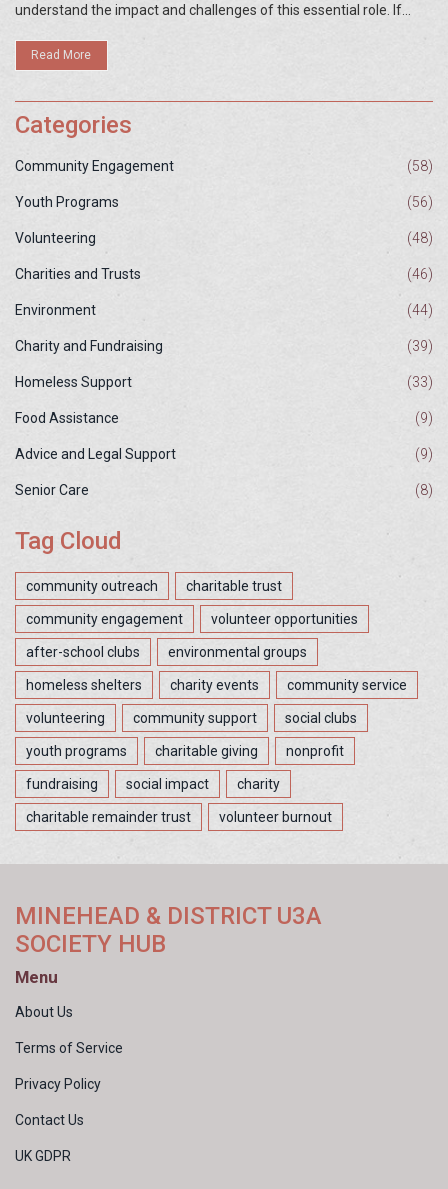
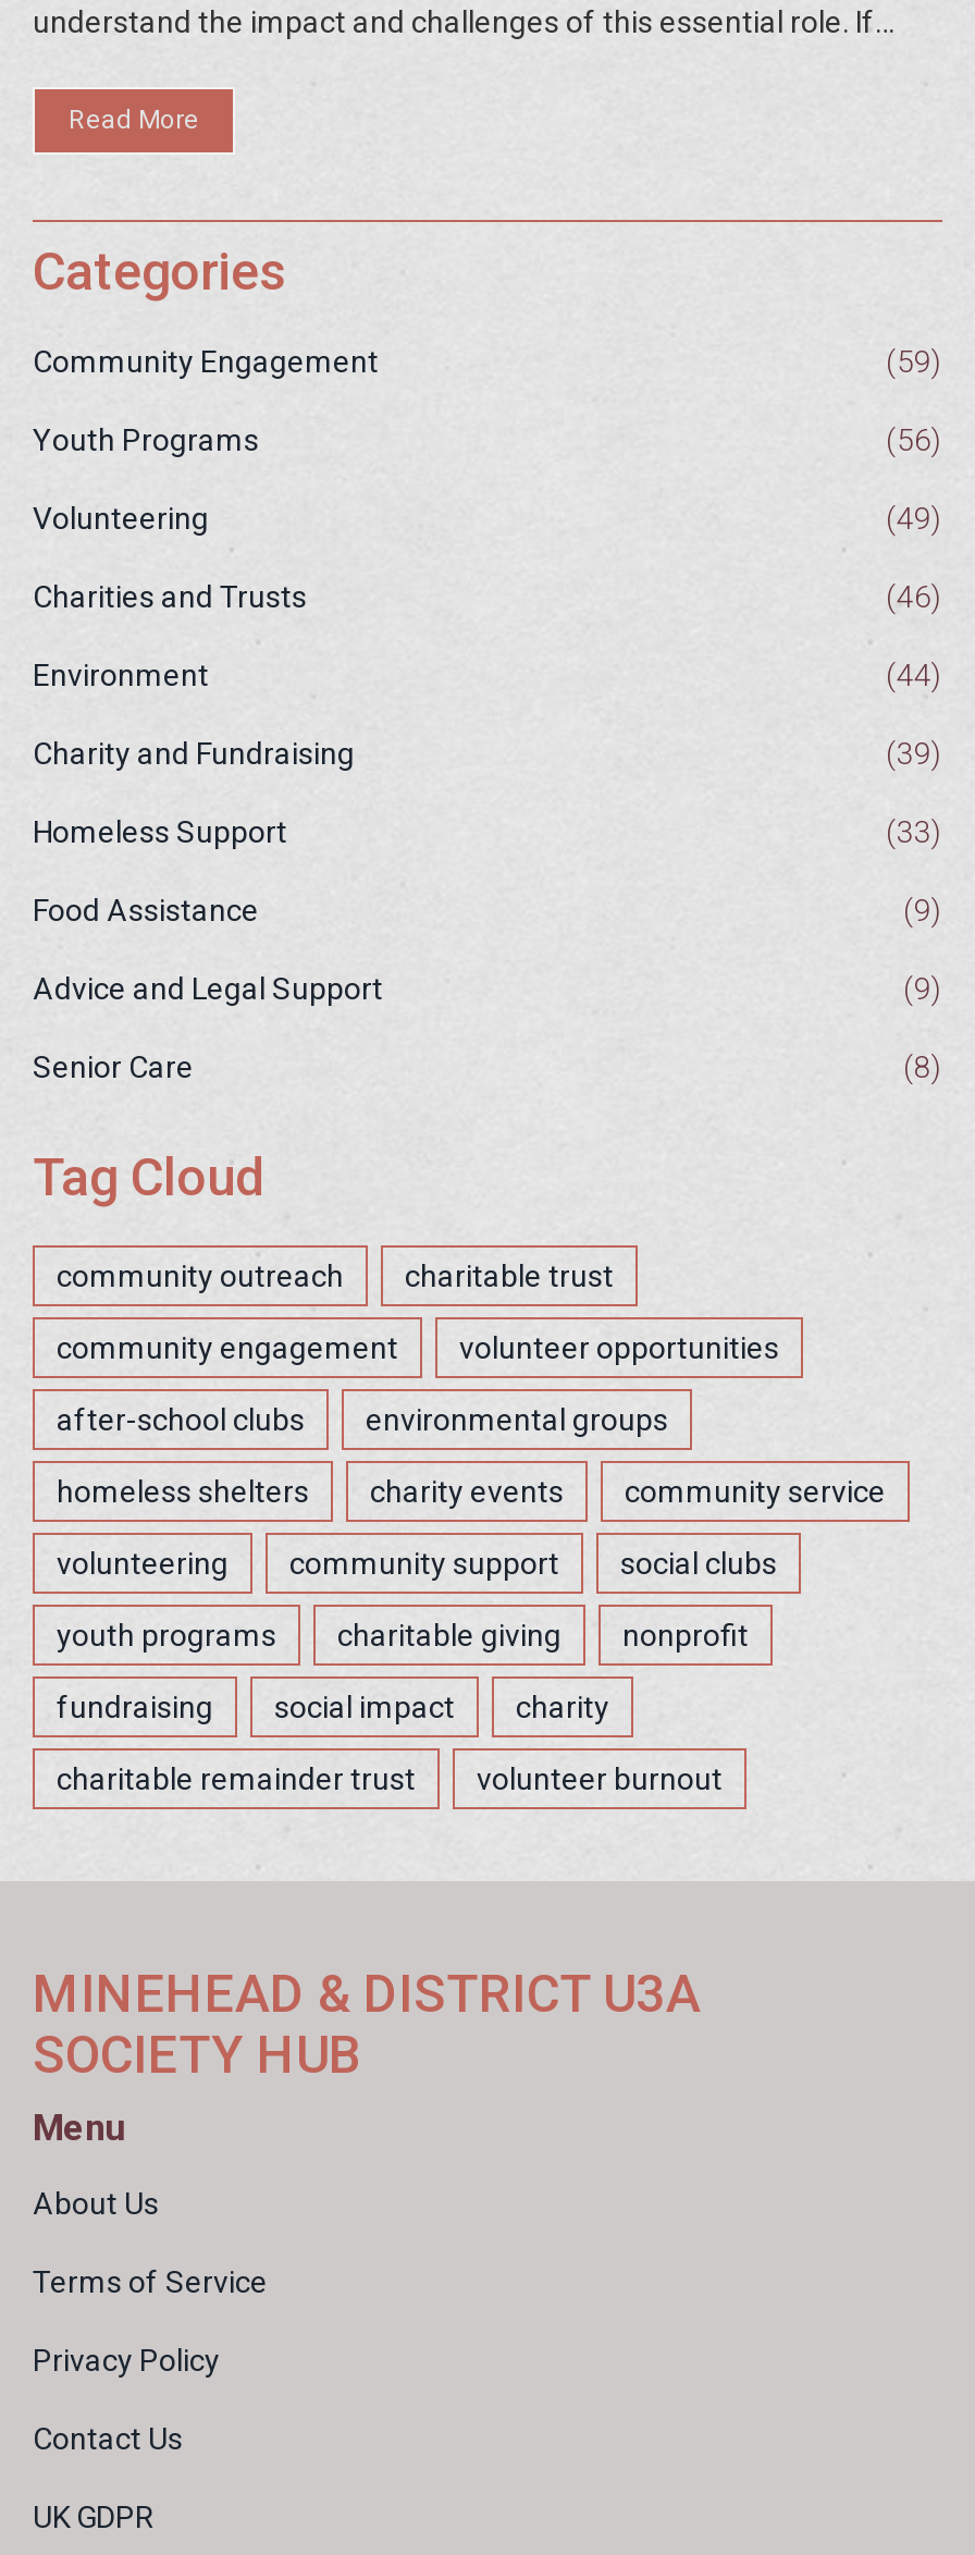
- (58)
+ (59)

- (48)
+ (49)
